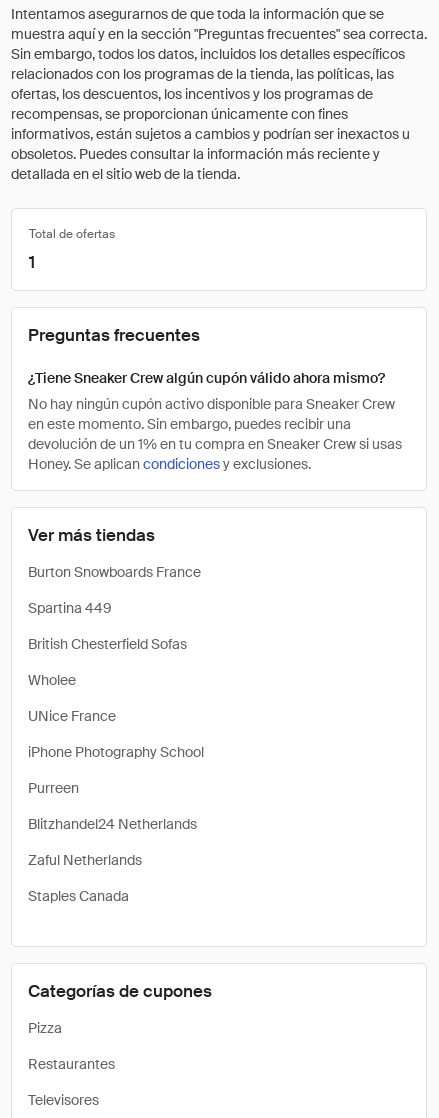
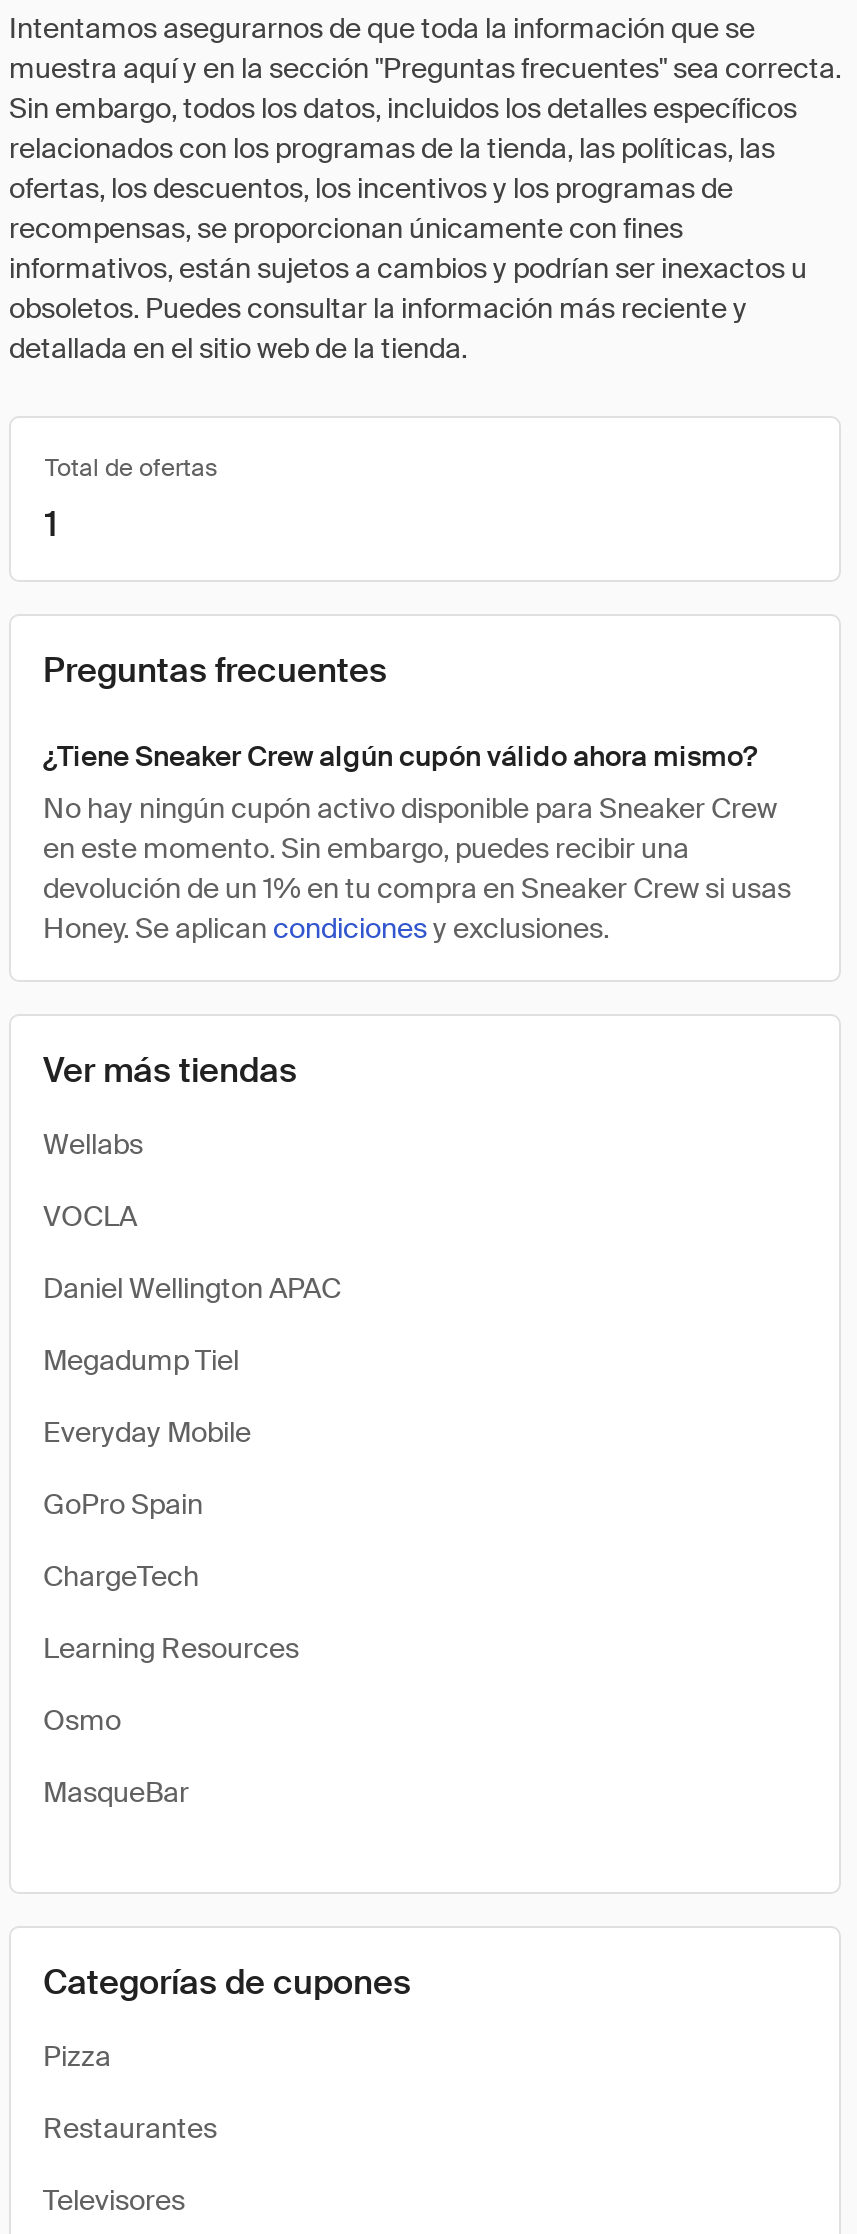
- Burton Snowboards France
+ Wellabs

- Spartina 449
+ VOCLA

- British Chesterfield Sofas
+ Daniel Wellington APAC

- Wholee
+ Megadump Tiel

- UNice France
+ Everyday Mobile

- iPhone Photography School
+ GoPro Spain

- Purreen
+ ChargeTech

- Blitzhandel24 Netherlands
+ Learning Resources

- Zaful Netherlands
+ Osmo

- Staples Canada
+ MasqueBar
